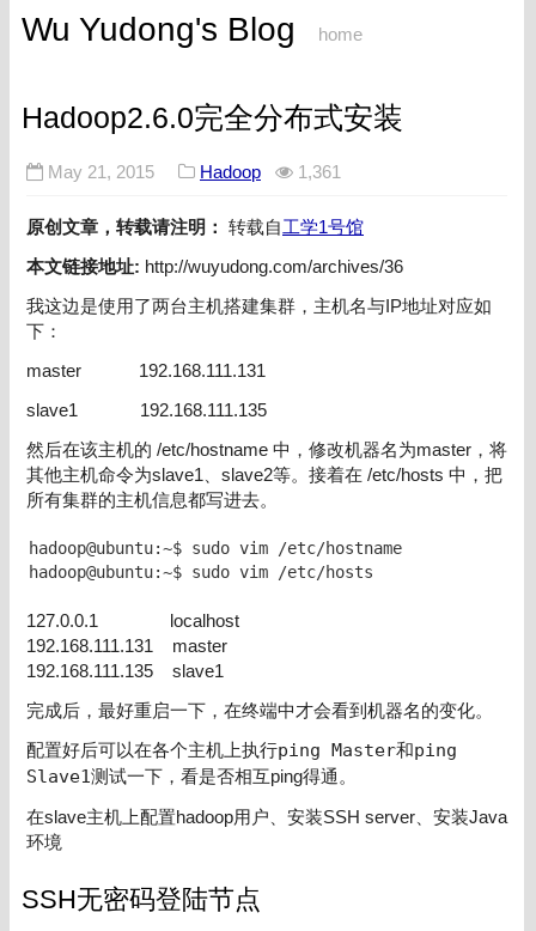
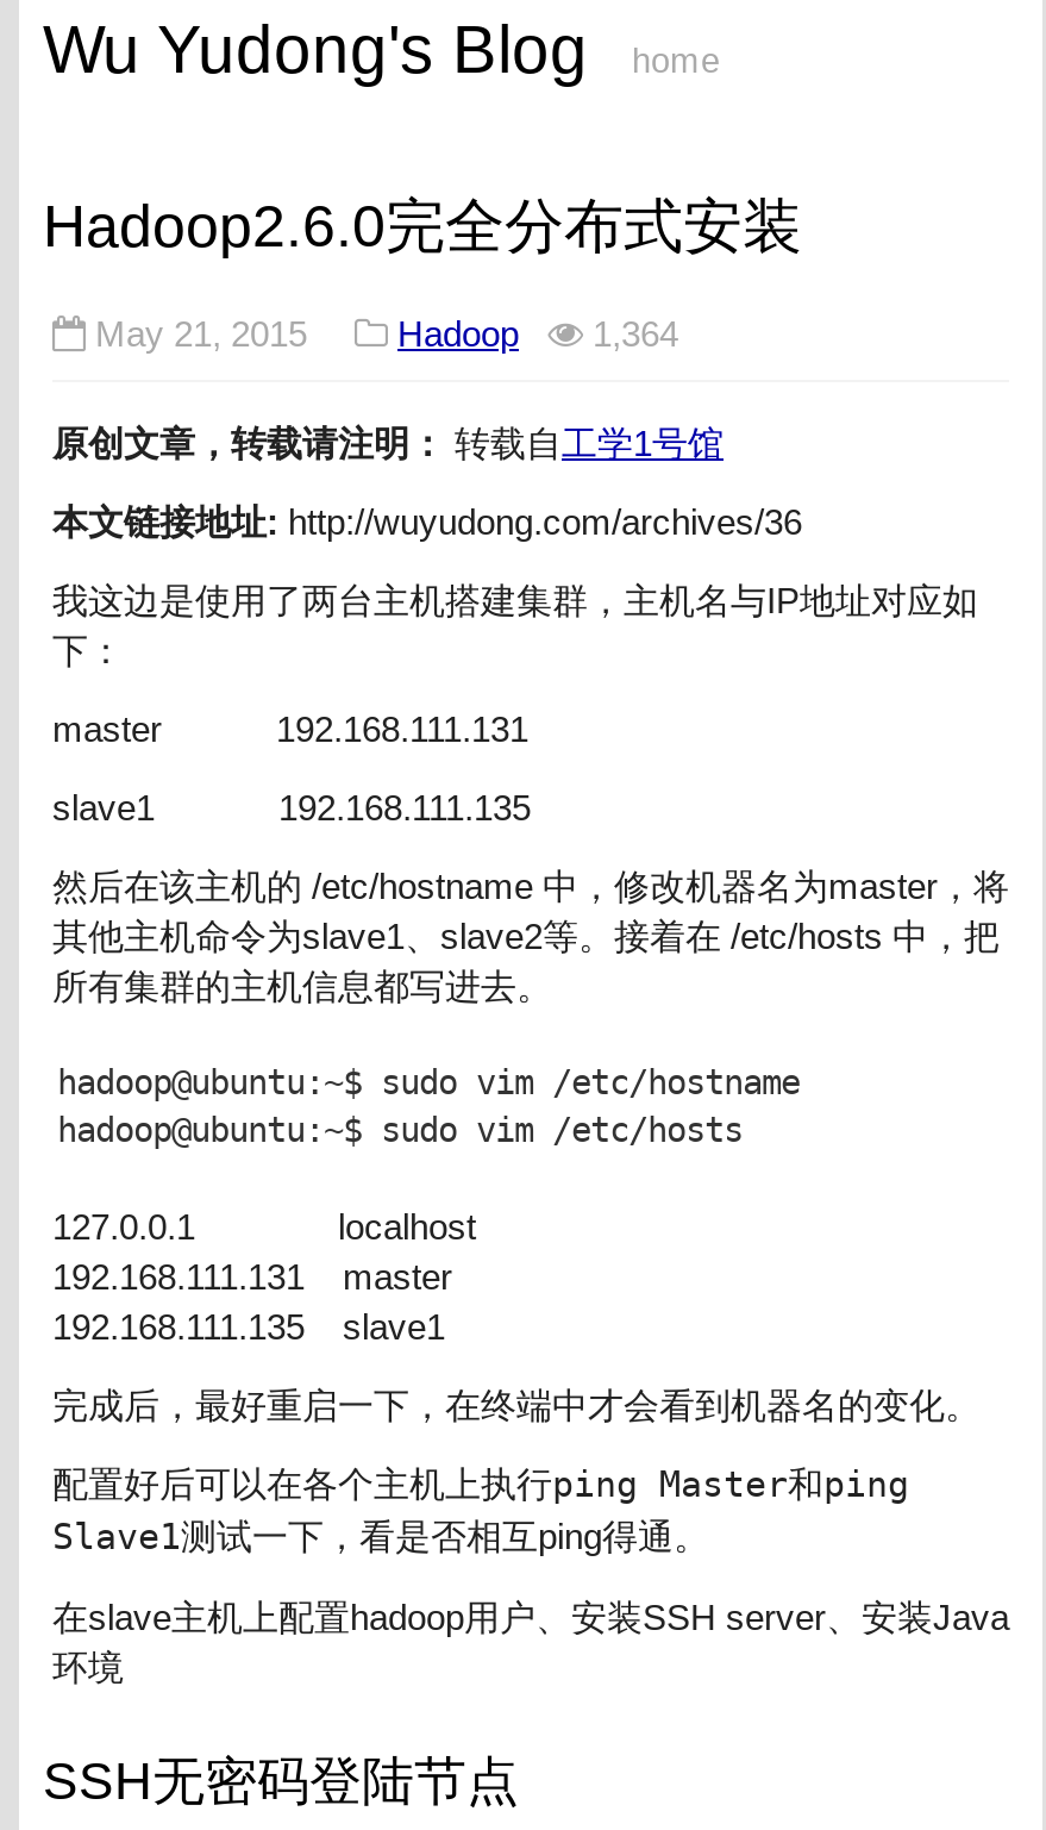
- May 21, 2015 Hadoop 1,361
+ May 21, 2015 Hadoop 1,364
